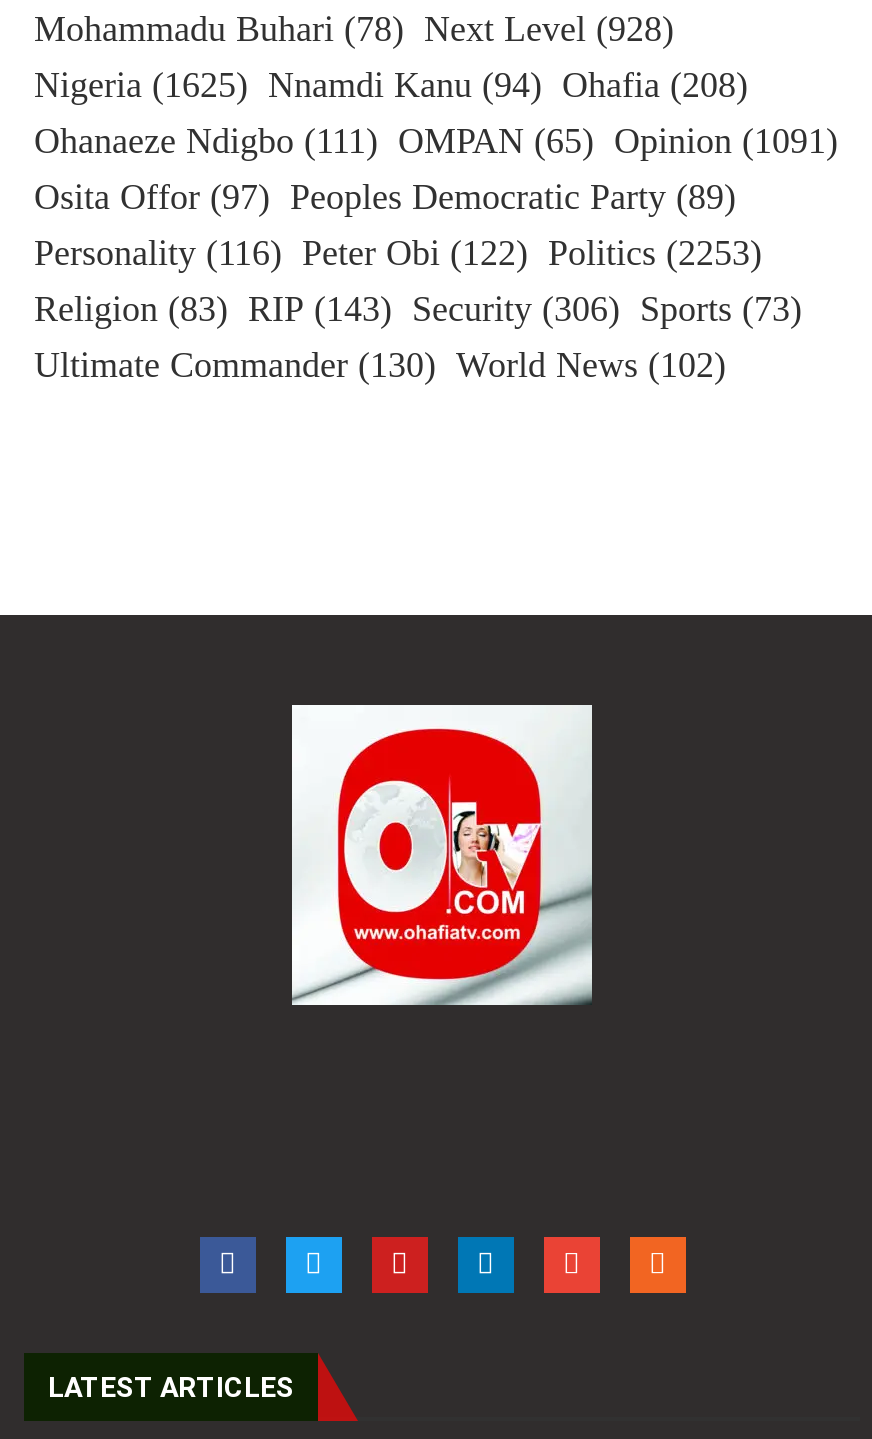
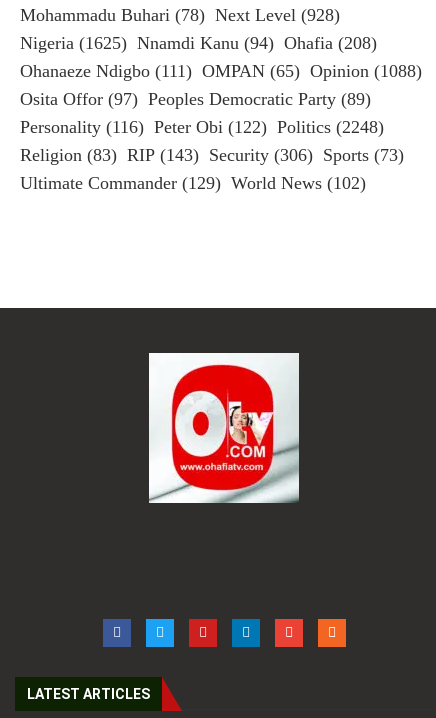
- Ohanaeze Ndigbo (111) OMPAN (65) Opinion (1091)
+ Ohanaeze Ndigbo (111) OMPAN (65) Opinion (1088)

- Personality (116) Peter Obi (122) Politics (2253)
+ Personality (116) Peter Obi (122) Politics (2248)

- Ultimate Commander (130) World News (102)
+ Ultimate Commander (129) World News (102)
